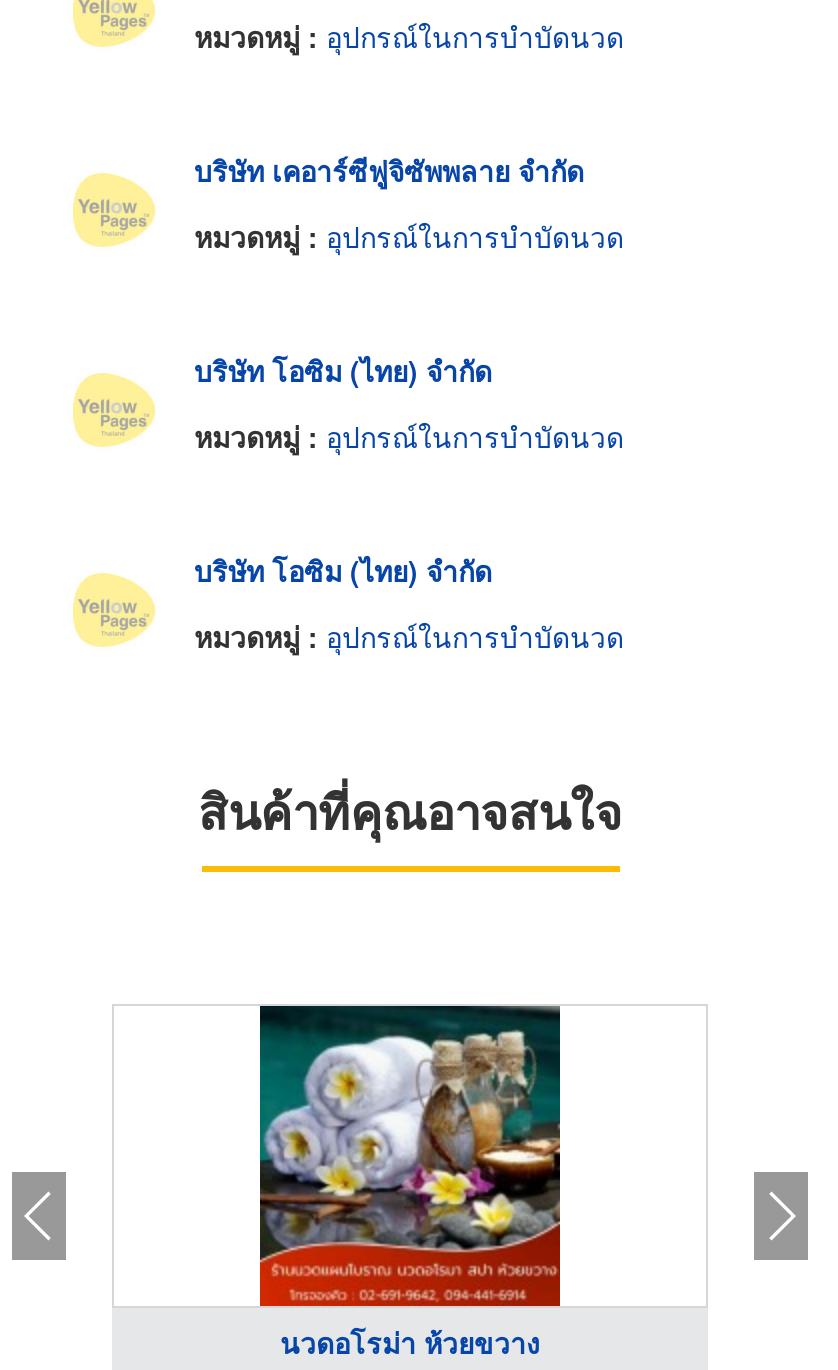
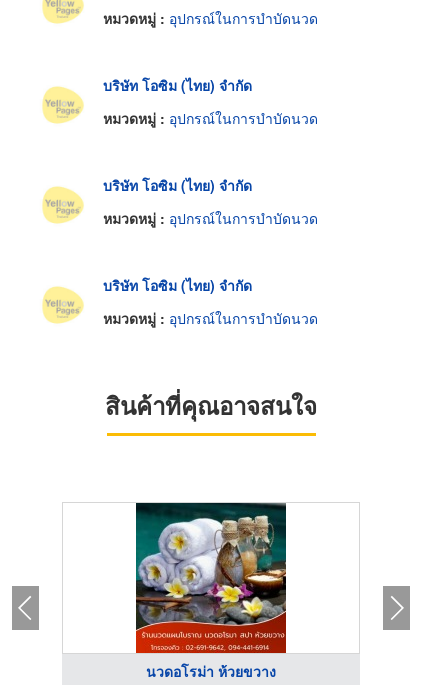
- บริษัท เคอาร์ซีฟูจิซัพพลาย จำกัด
+ บริษัท โอซิม (ไทย) จำกัด
